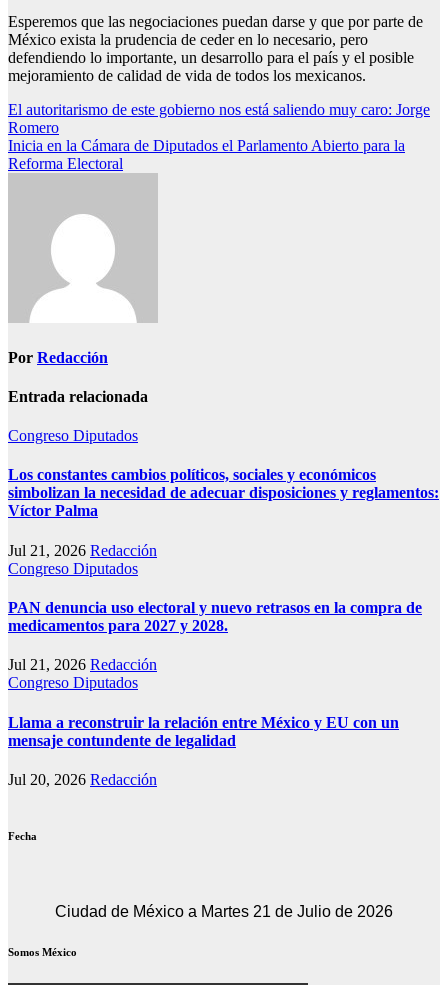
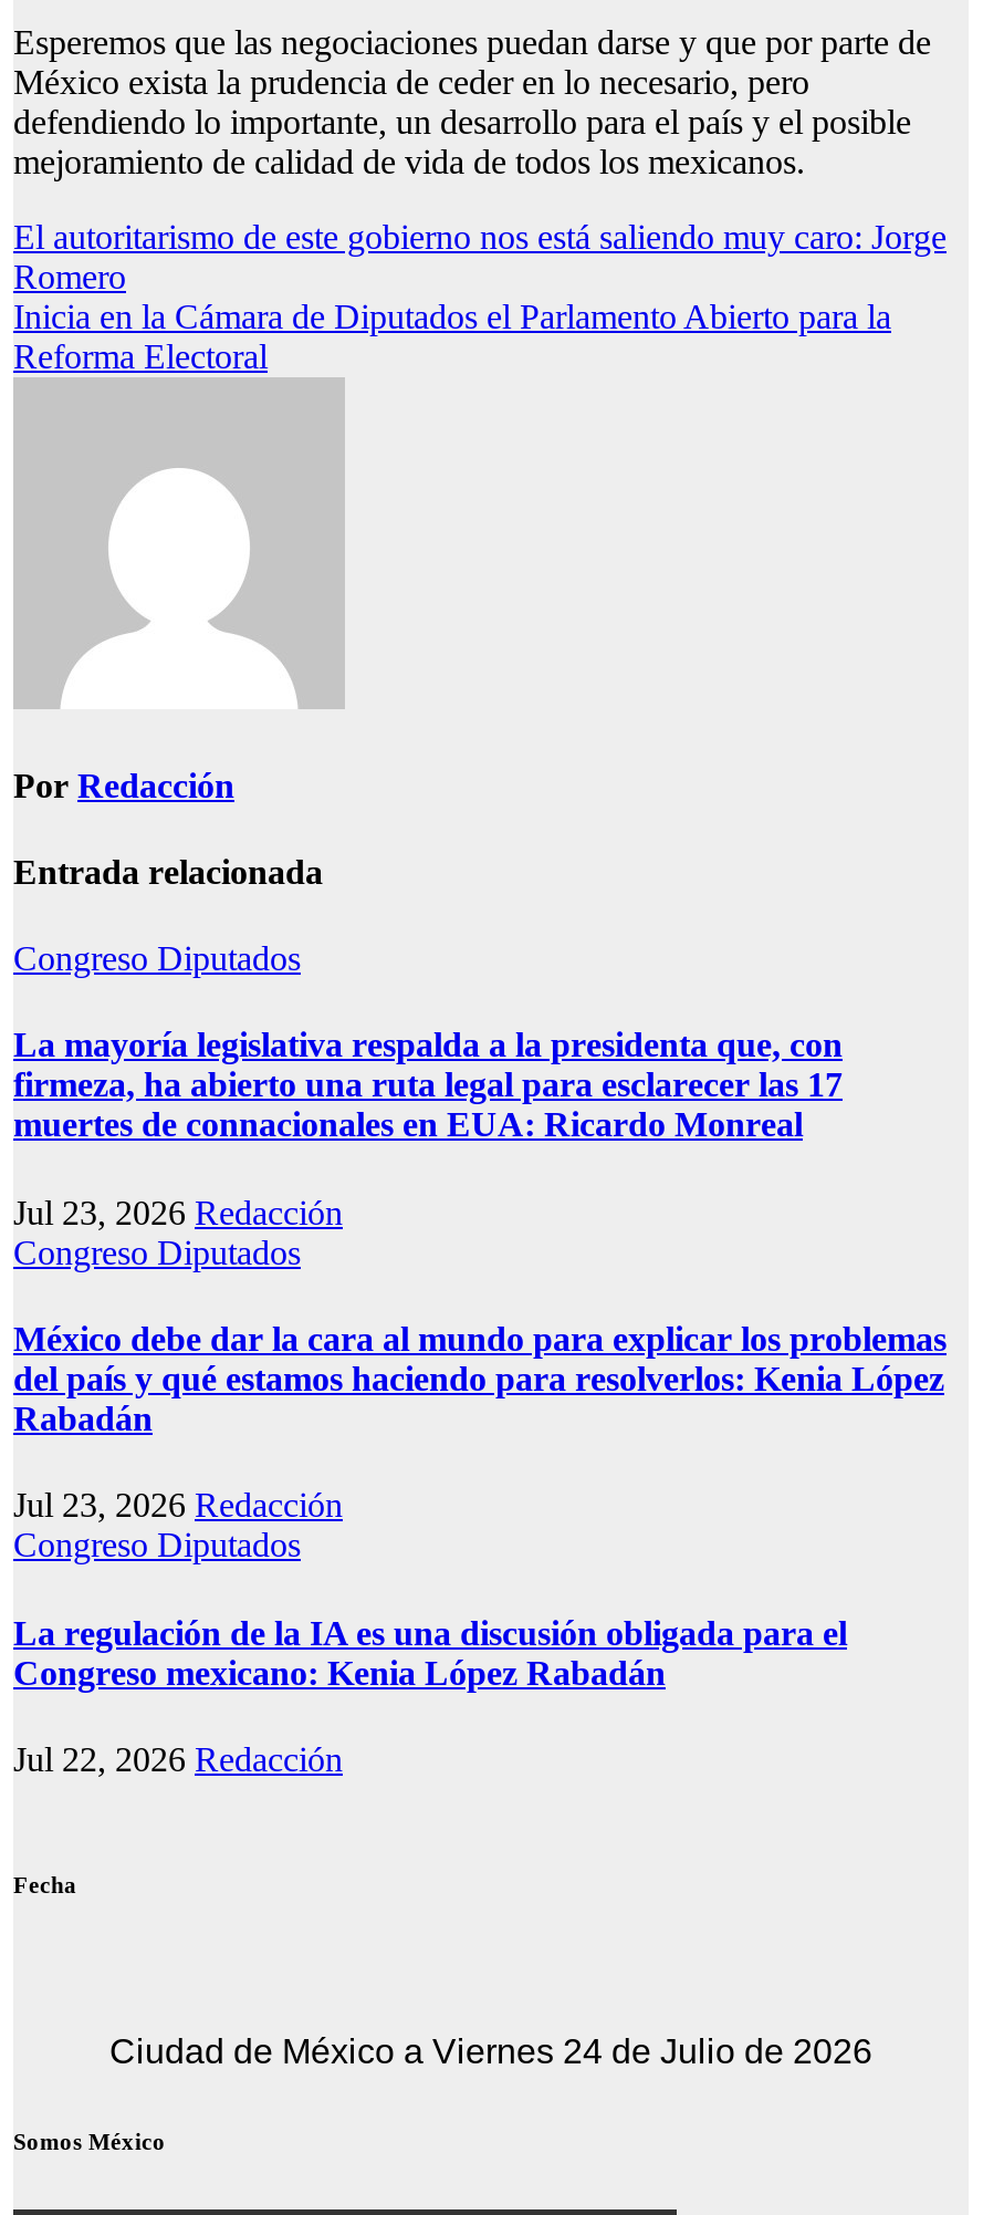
- Los constantes cambios políticos, sociales y económicos
- simbolizan la necesidad de adecuar disposiciones y reglamentos:
- Víctor Palma
+ La mayoría legislativa respalda a la presidenta que, con
+ firmeza, ha abierto una ruta legal para esclarecer las 17
+ muertes de connacionales en EUA: Ricardo Monreal

- Jul 21, 2026 Redacción
+ Jul 23, 2026 Redacción

- PAN denuncia uso electoral y nuevo retrasos en la compra de
- medicamentos para 2027 y 2028.
+ México debe dar la cara al mundo para explicar los problemas
+ del país y qué estamos haciendo para resolverlos: Kenia López
+ Rabadán

- Jul 21, 2026 Redacción
+ Jul 23, 2026 Redacción

- Llama a reconstruir la relación entre México y EU con un
- mensaje contundente de legalidad
+ La regulación de la IA es una discusión obligada para el
+ Congreso mexicano: Kenia López Rabadán

- Jul 20, 2026 Redacción
+ Jul 22, 2026 Redacción

- Ciudad de México a Martes 21 de Julio de 2026
+ Ciudad de México a Viernes 24 de Julio de 2026
